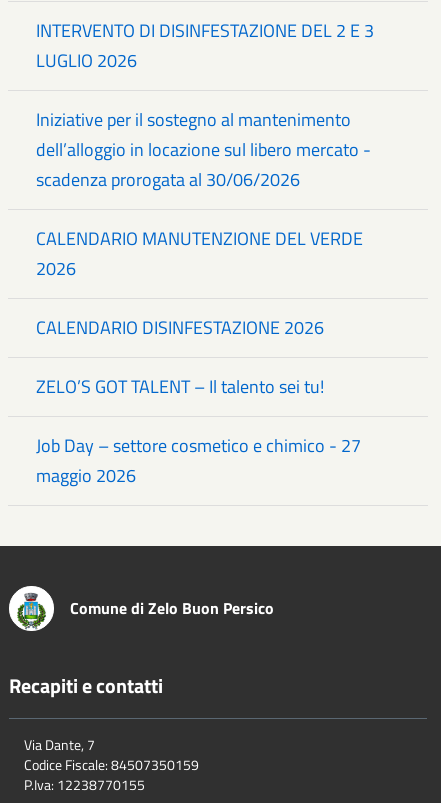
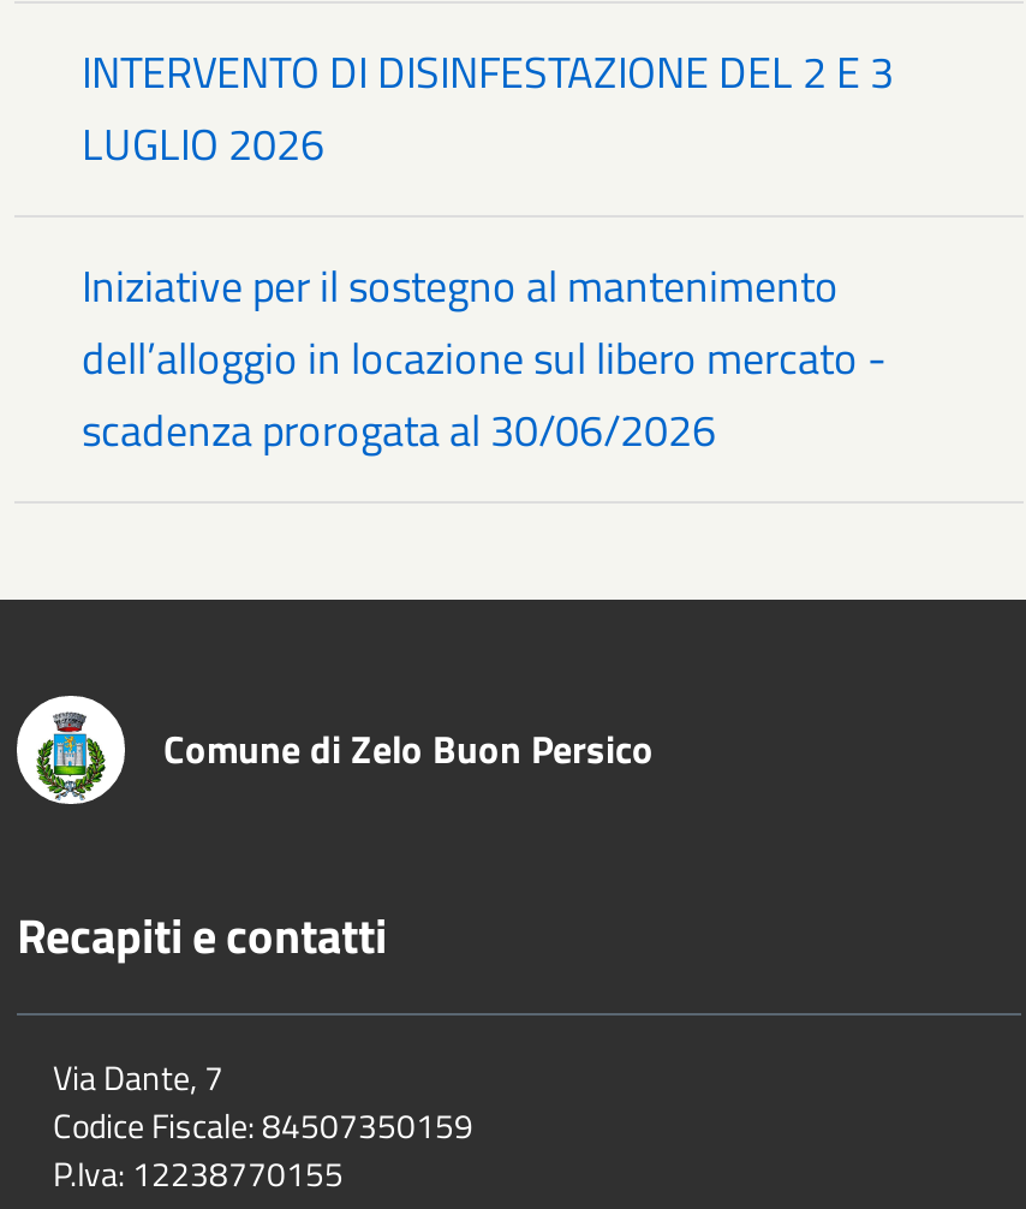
- CALENDARIO MANUTENZIONE DEL VERDE
- 2026
- CALENDARIO DISINFESTAZIONE 2026
- ZELO’S GOT TALENT – Il talento sei tu!
- Job Day – settore cosmetico e chimico - 27
- maggio 2026
